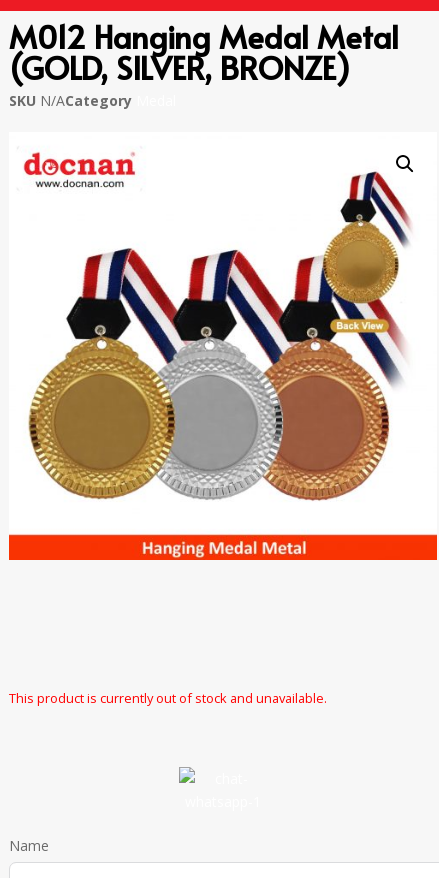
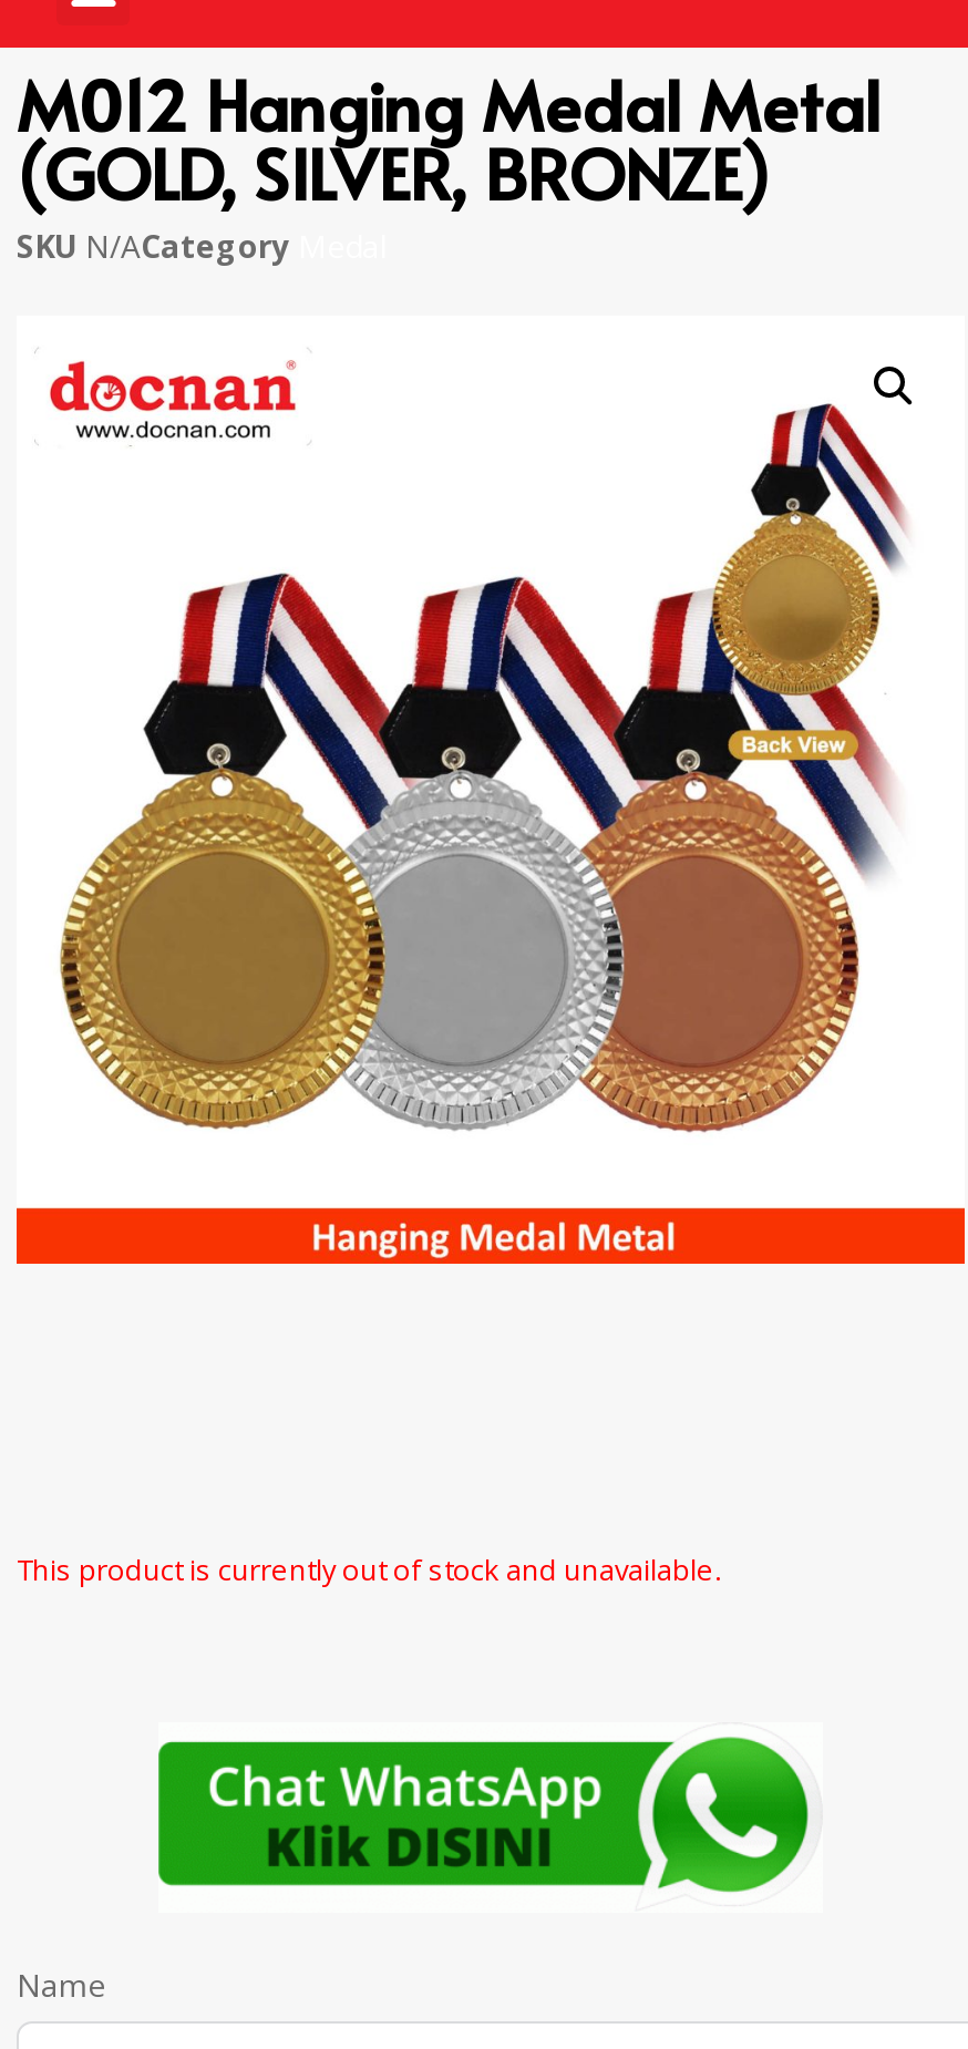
+ [image]
